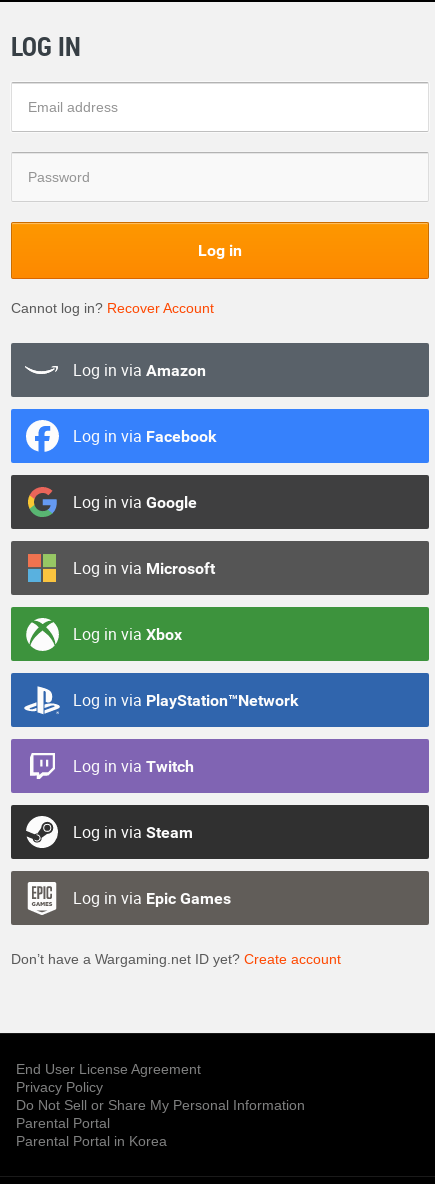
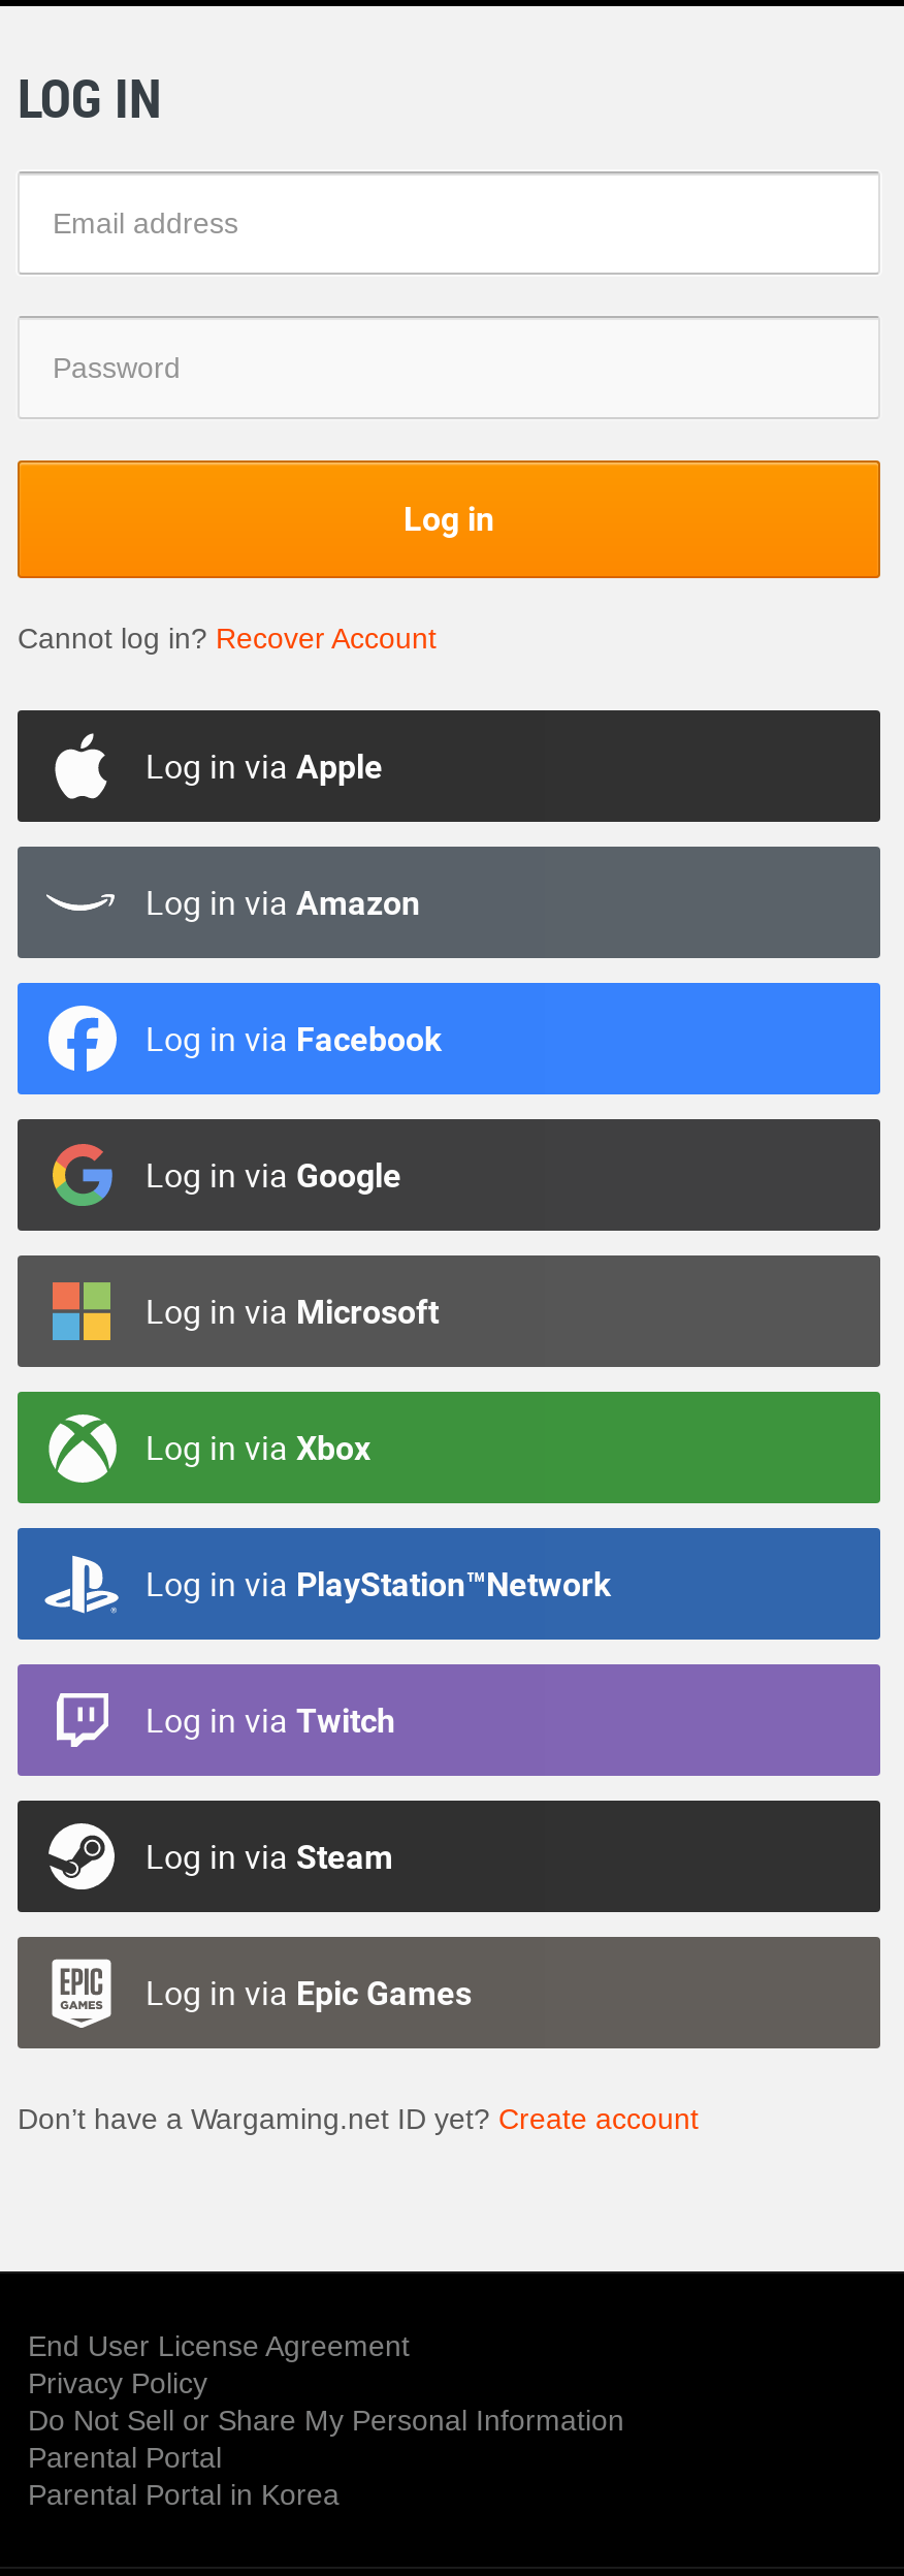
+ Log in via Apple
